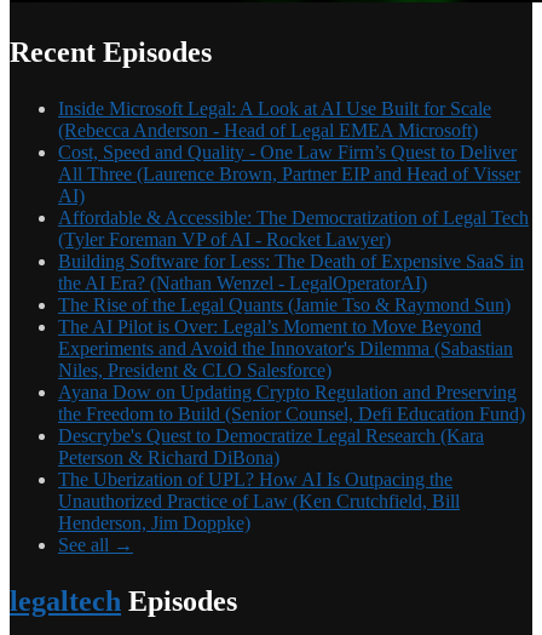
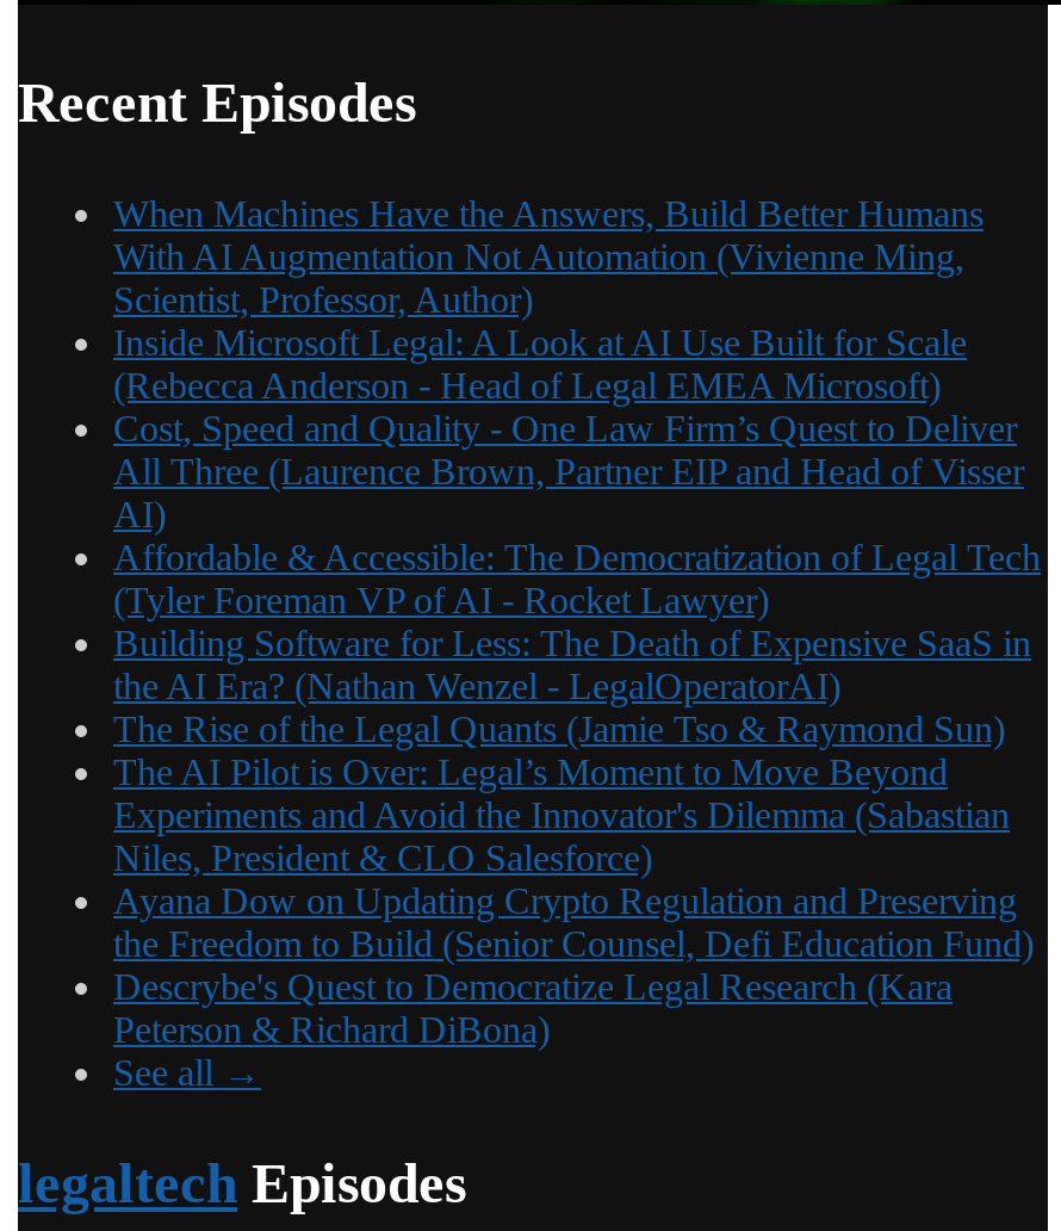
+ When Machines Have the Answers, Build Better Humans
+ With AI Augmentation Not Automation (Vivienne Ming,
+ Scientist, Professor, Author)

moved down: Inside Microsoft Legal: A Look at AI Use Built for Scale | (Rebecca Anderson - Head of Legal EMEA Microsoft) | Cost, Speed and Quality - One Law Firm’s Quest to Deliver | ... | Descrybe's Quest to Democratize Legal Research (Kara | Peterson & Richard DiBona)

- The Uberization of UPL? How AI Is Outpacing the
- Unauthorized Practice of Law (Ken Crutchfield, Bill
- Henderson, Jim Doppke)
